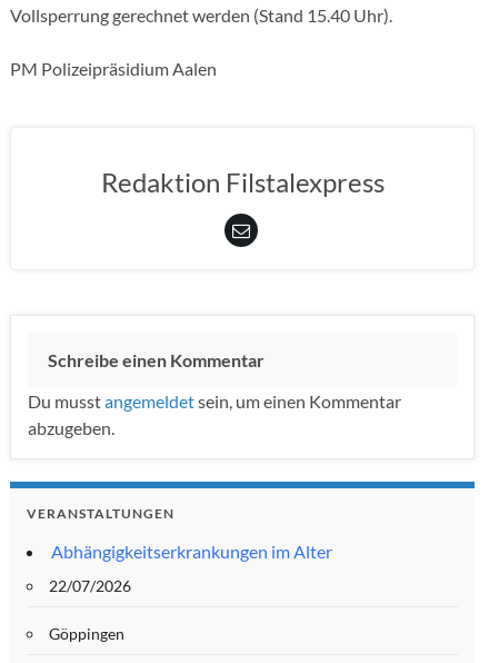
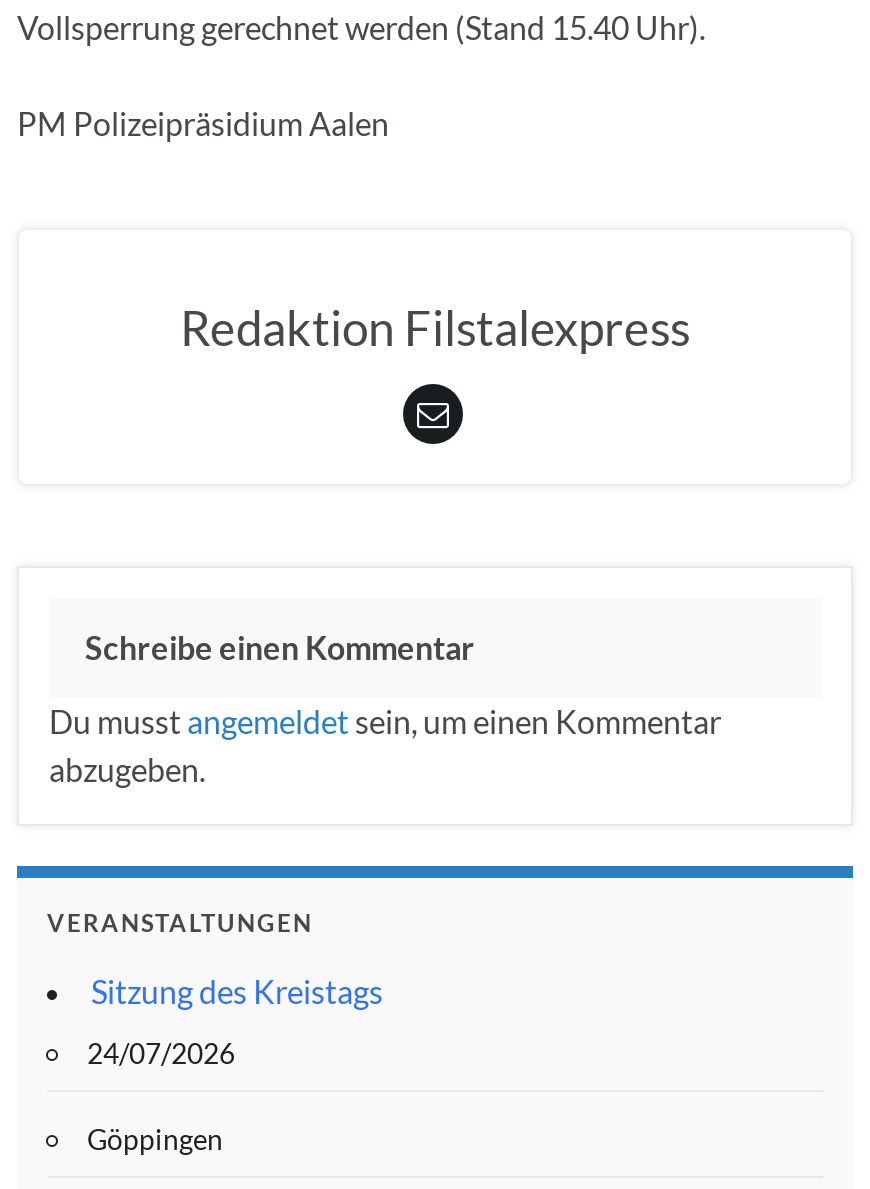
- Abhängigkeitserkrankungen im Alter
+ Sitzung des Kreistags

- 22/07/2026
+ 24/07/2026
